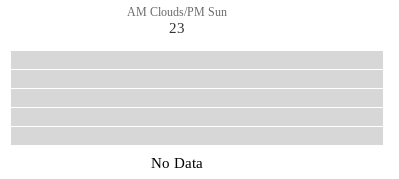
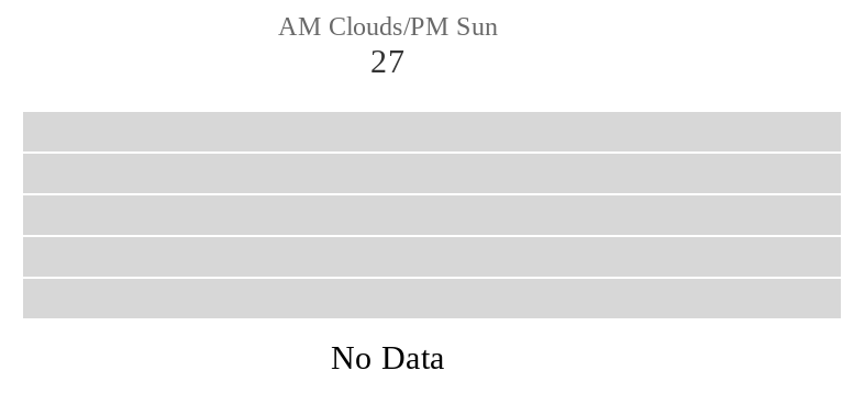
- 23
+ 27
